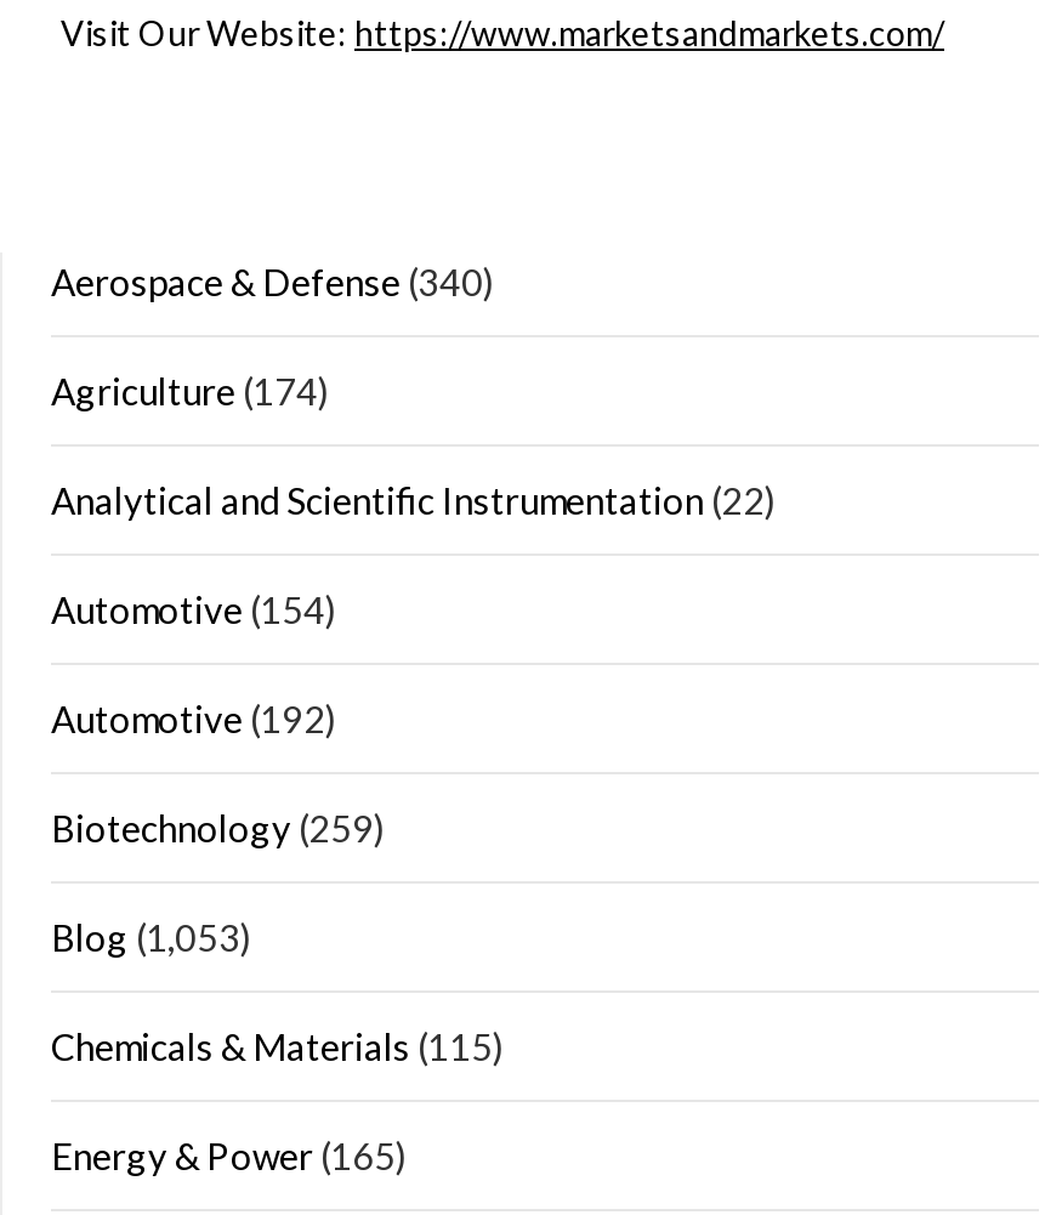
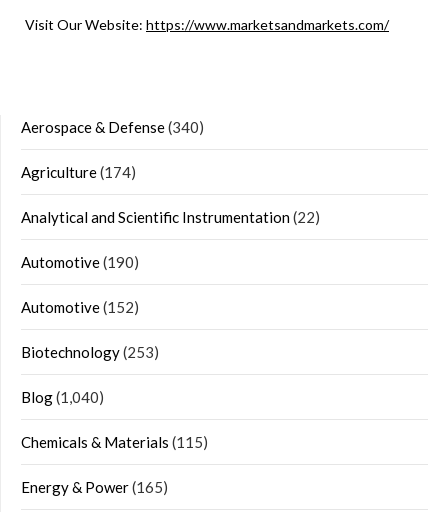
- Automotive (154)
+ Automotive (190)

- Automotive (192)
+ Automotive (152)

- Biotechnology (259)
+ Biotechnology (253)

- Blog (1,053)
+ Blog (1,040)
